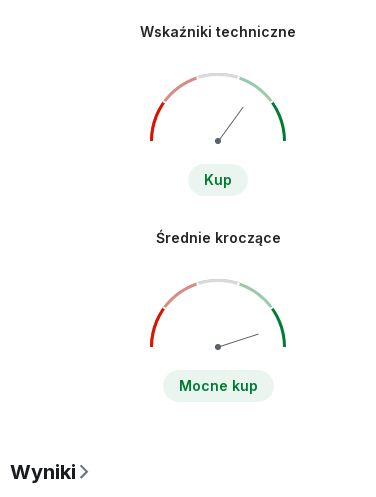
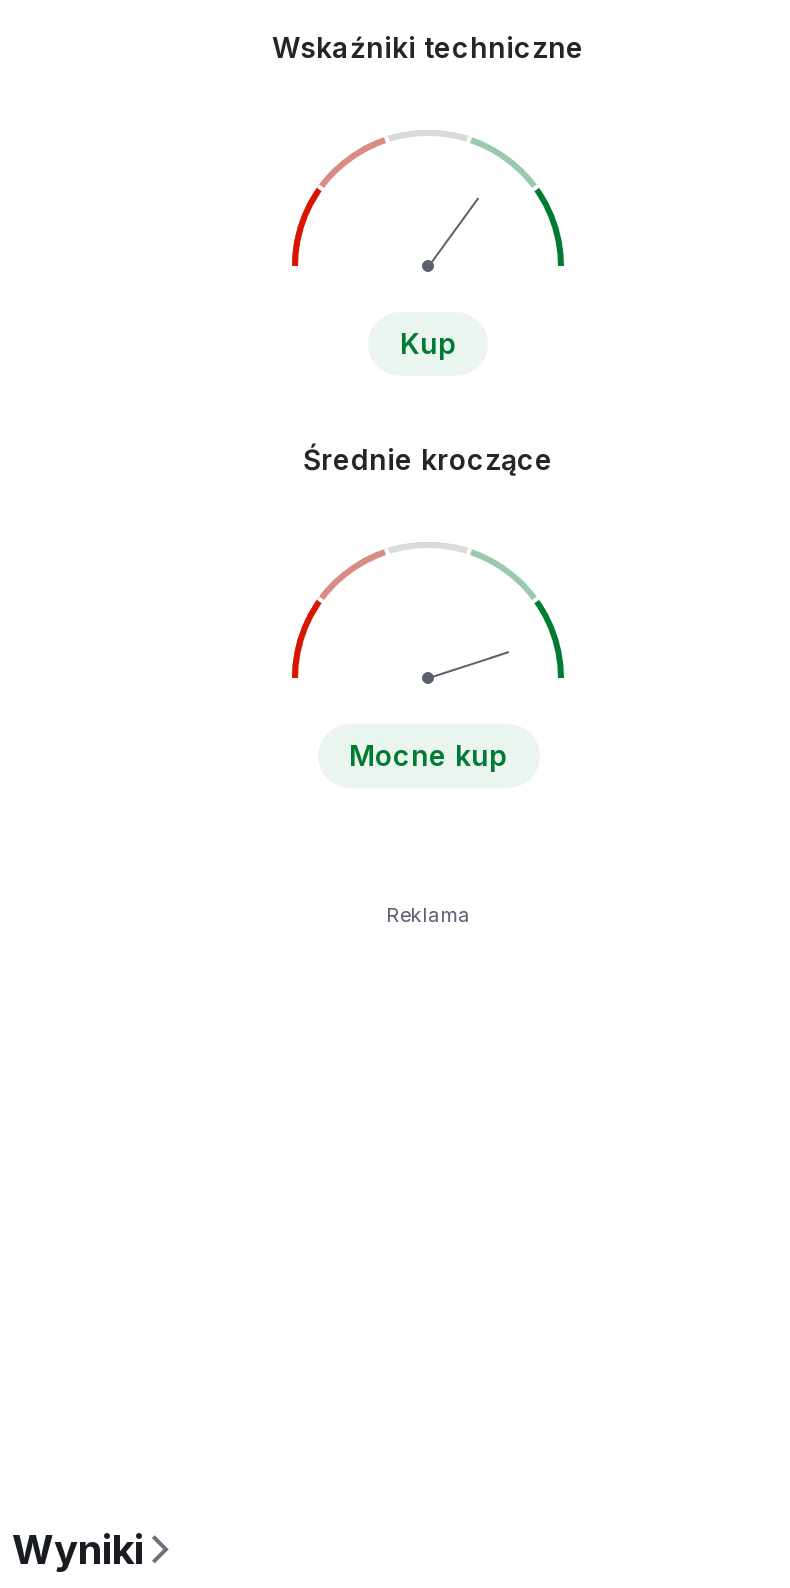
+ Reklama
